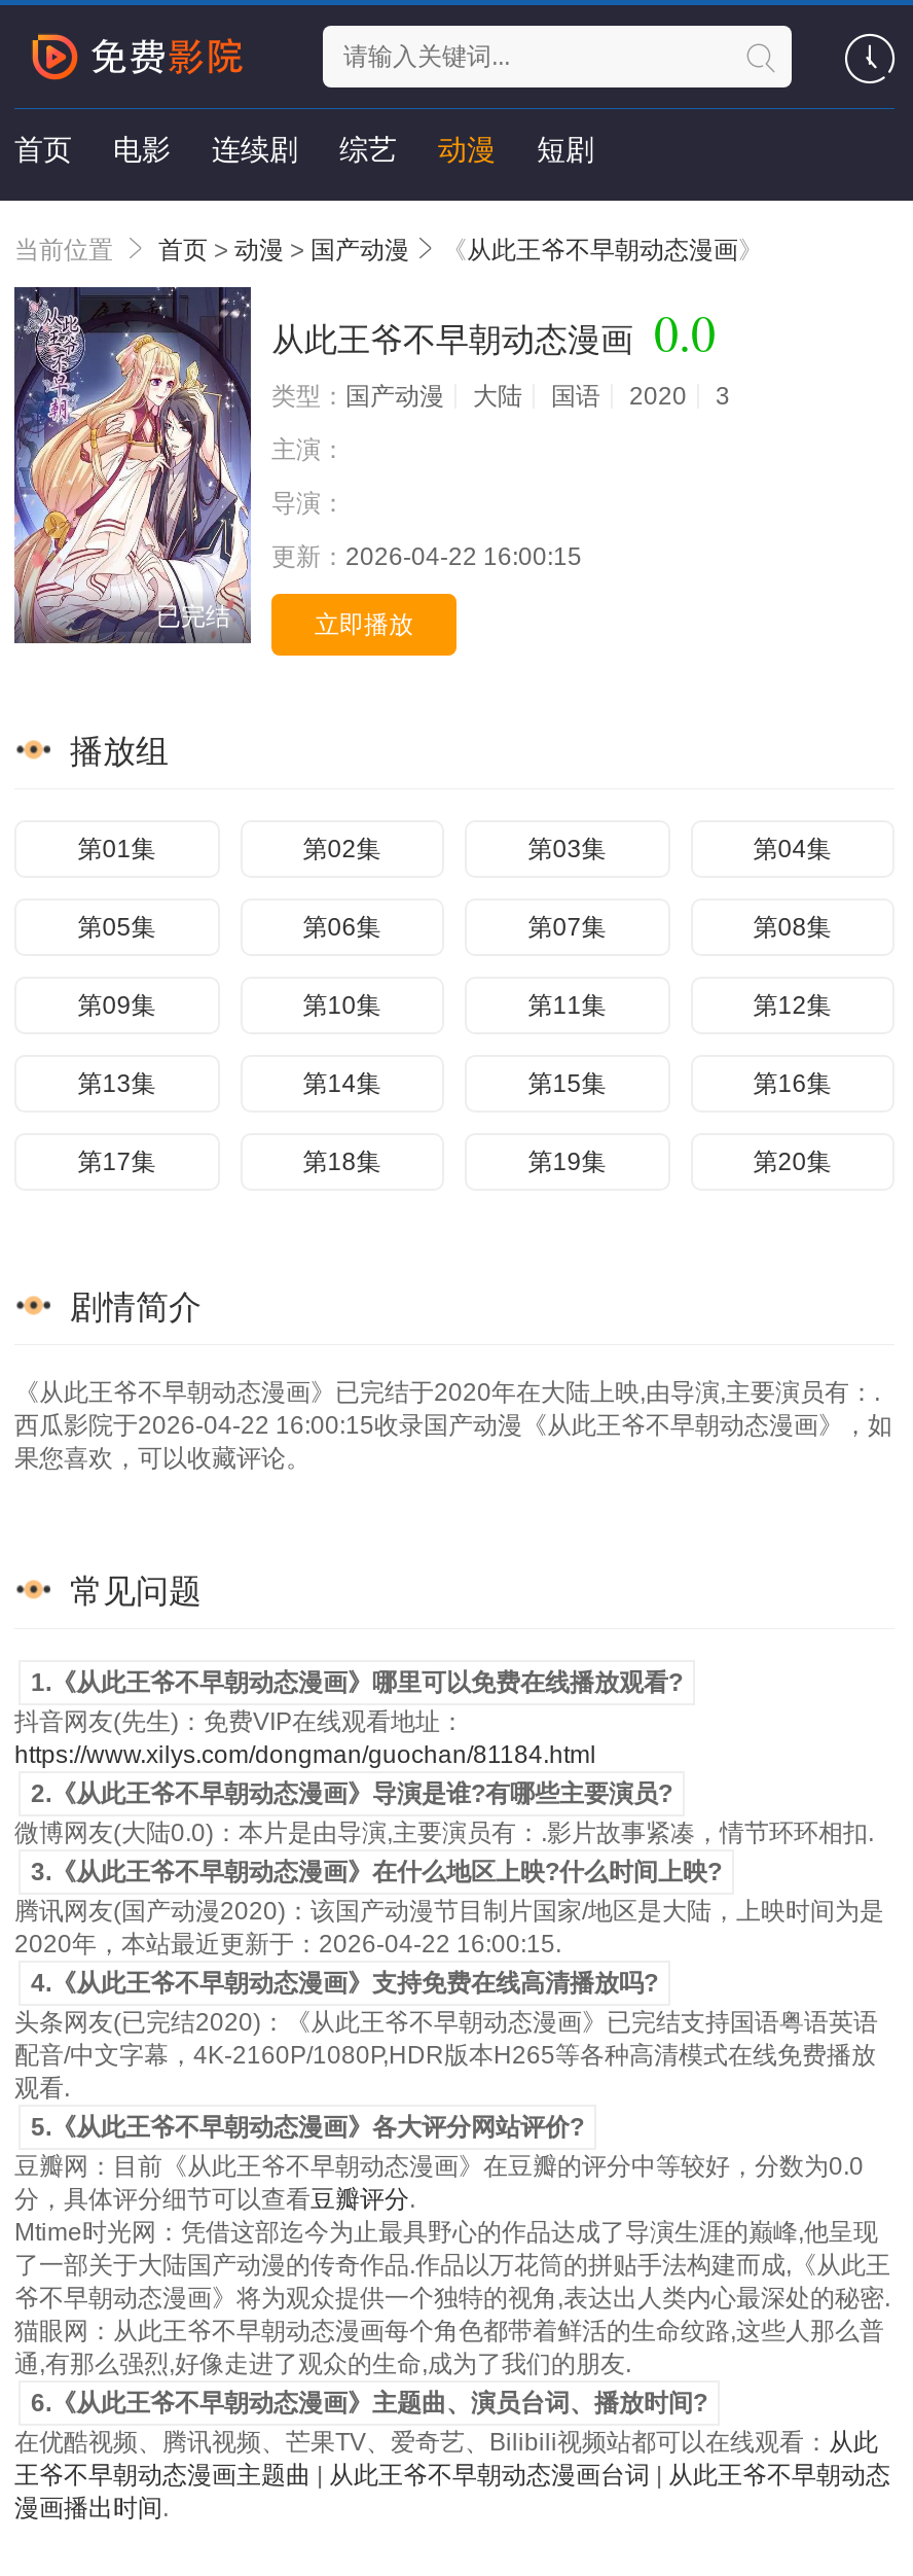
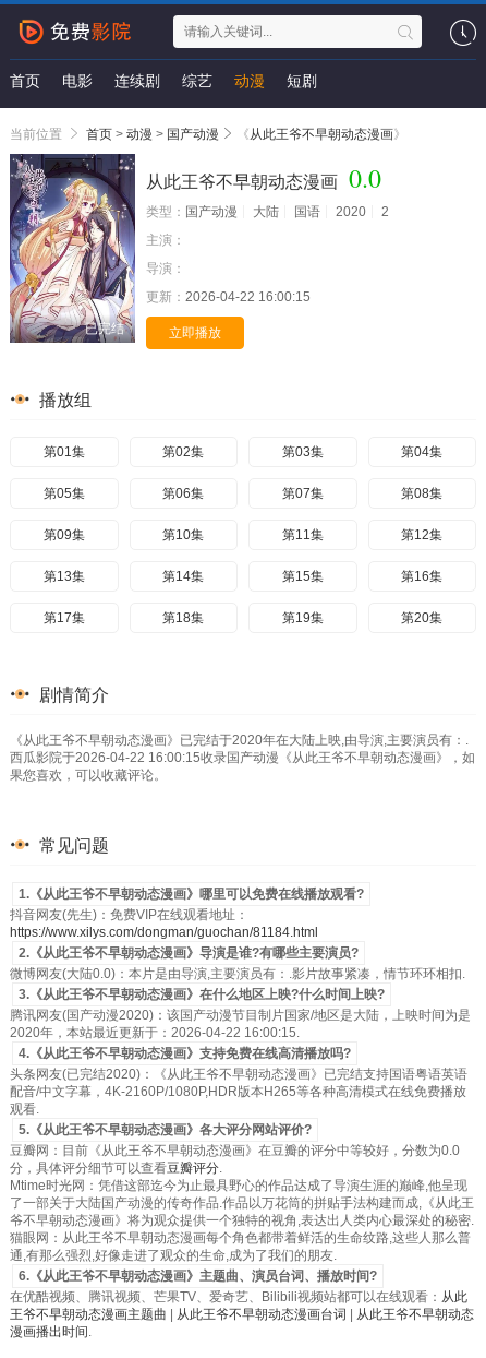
- 类型：国产动漫 大陆 国语 2020 3
+ 类型：国产动漫 大陆 国语 2020 2
